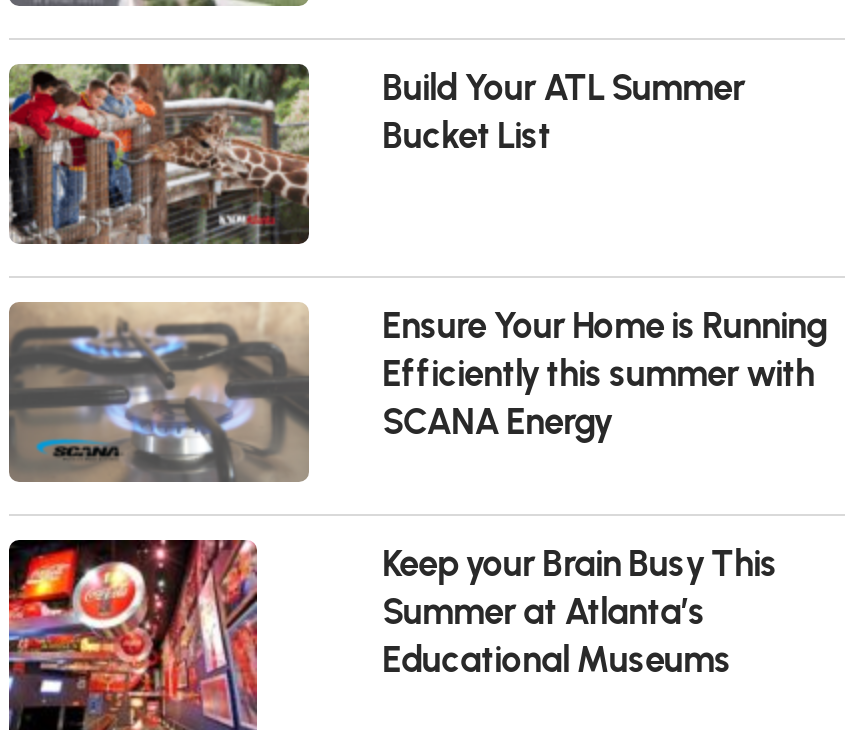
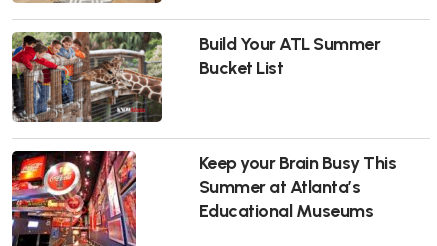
- [image]
- Ensure Your Home is Running
- Efficiently this summer with
- SCANA Energy
